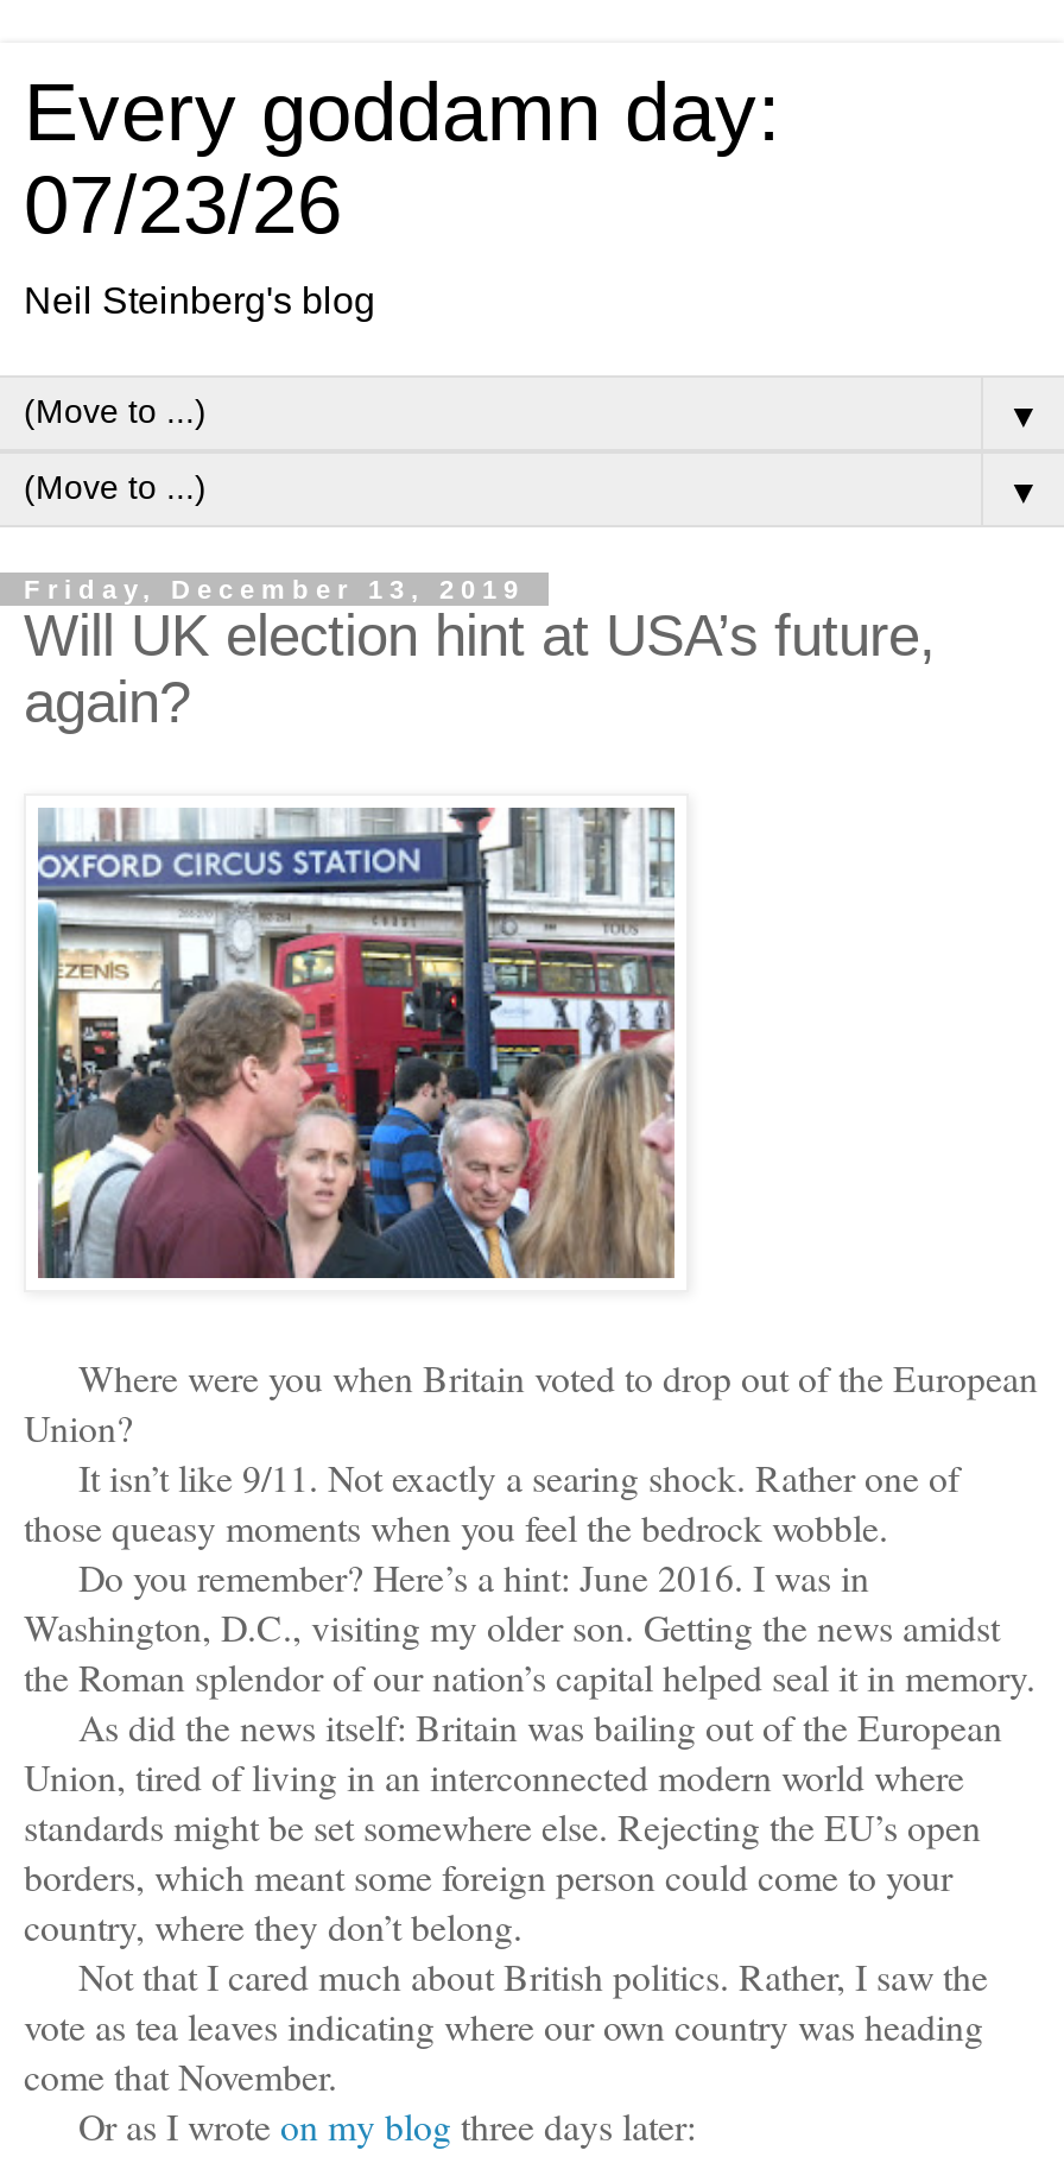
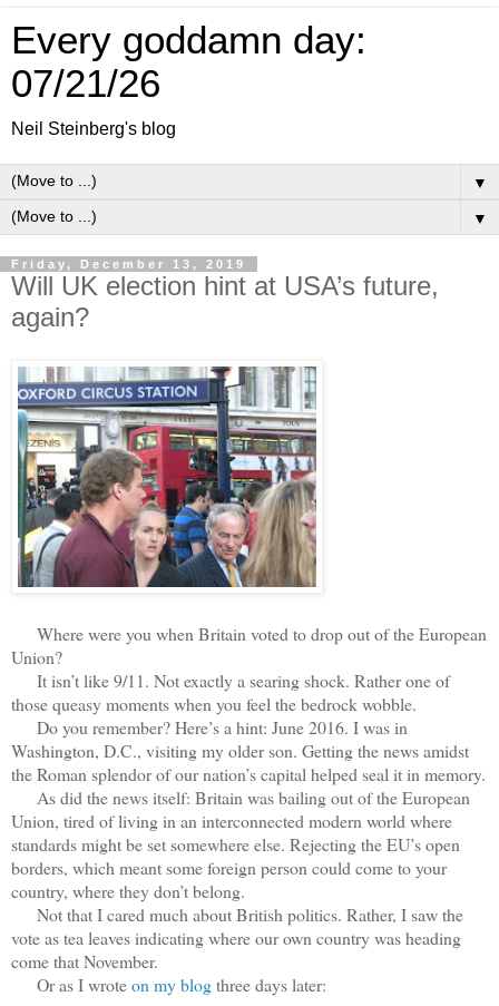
- 07/23/26
+ 07/21/26
